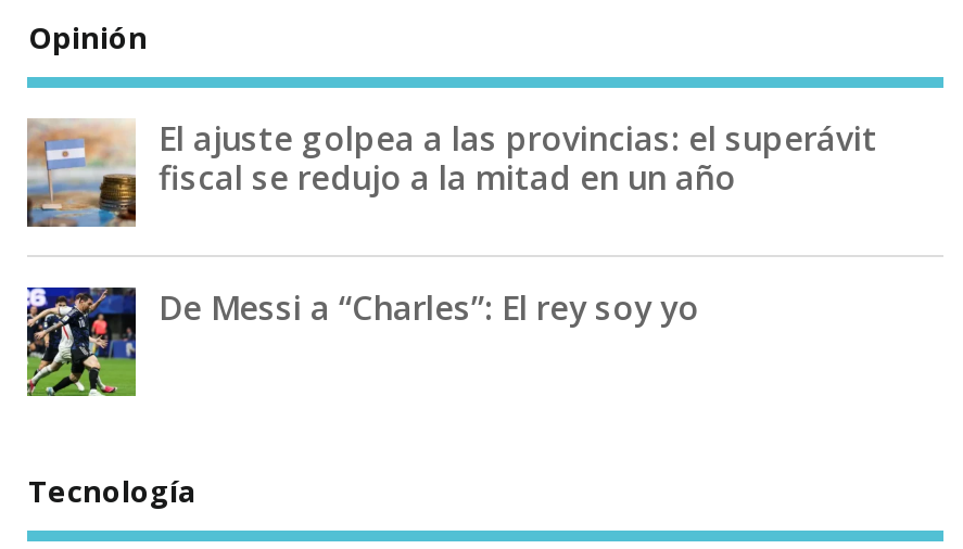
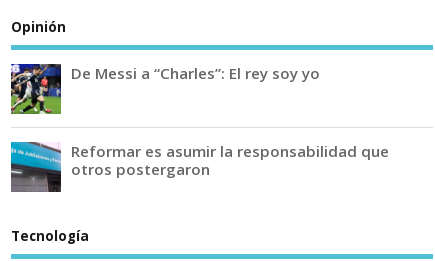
- [image]
- El ajuste golpea a las provincias: el superávit
- fiscal se redujo a la mitad en un año

moved up: [image] | De Messi a “Charles”: El rey soy yo

+ [image]
+ Reformar es asumir la responsabilidad que
+ otros postergaron
